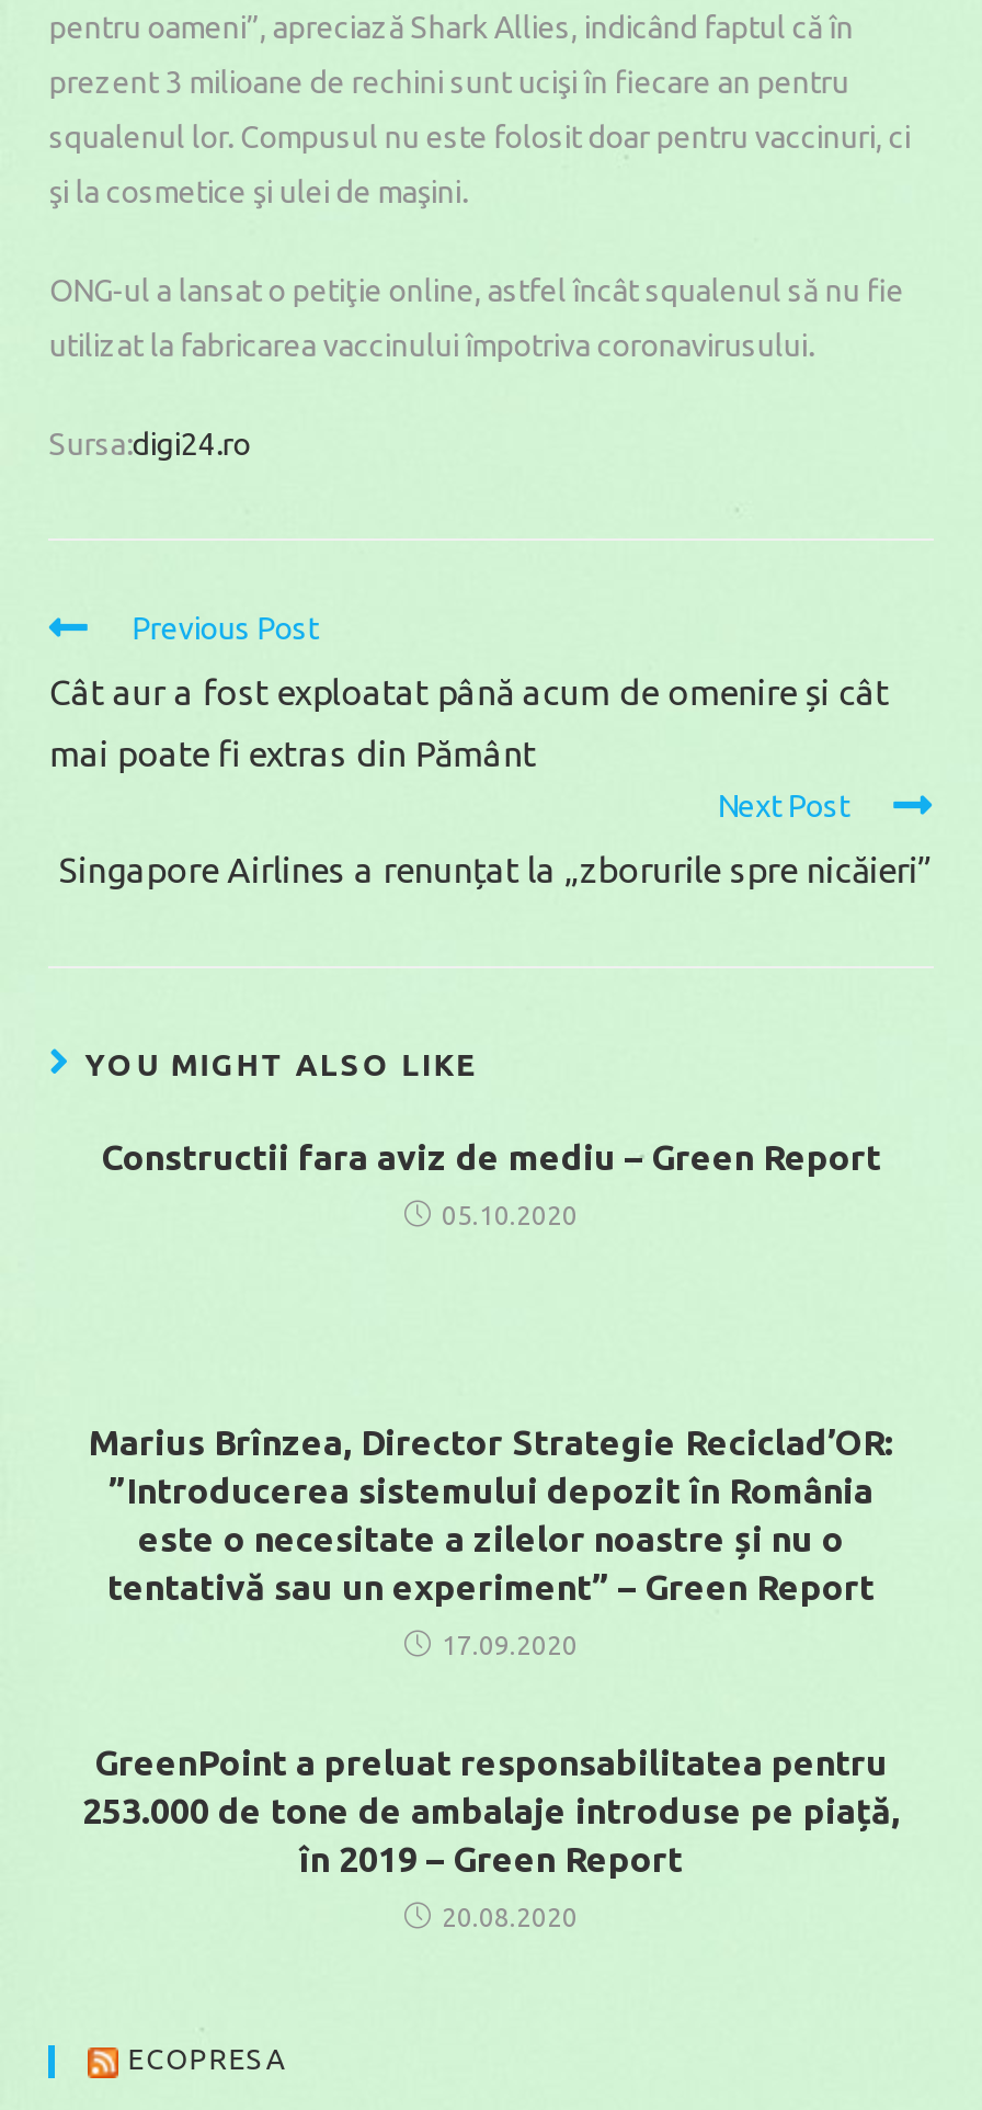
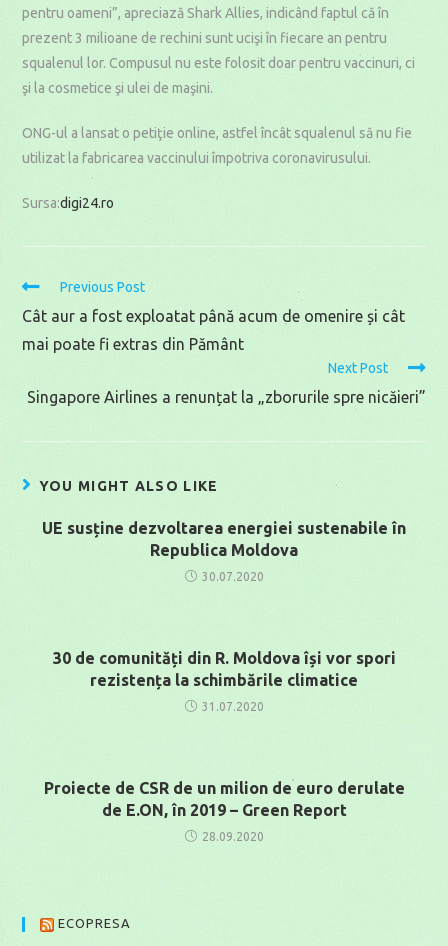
- Constructii fara aviz de mediu – Green Report
+ UE susține dezvoltarea energiei sustenabile în
+ Republica Moldova

- 05.10.2020
+ 30.07.2020

- Marius Brînzea, Director Strategie Reciclad’OR:
- ”Introducerea sistemului depozit în România
- este o necesitate a zilelor noastre și nu o
- tentativă sau un experiment” – Green Report
+ 30 de comunități din R. Moldova își vor spori
+ rezistența la schimbările climatice

- 17.09.2020
+ 31.07.2020

- GreenPoint a preluat responsabilitatea pentru
- 253.000 de tone de ambalaje introduse pe piață,
- în 2019 – Green Report
+ Proiecte de CSR de un milion de euro derulate
+ de E.ON, în 2019 – Green Report

- 20.08.2020
+ 28.09.2020
